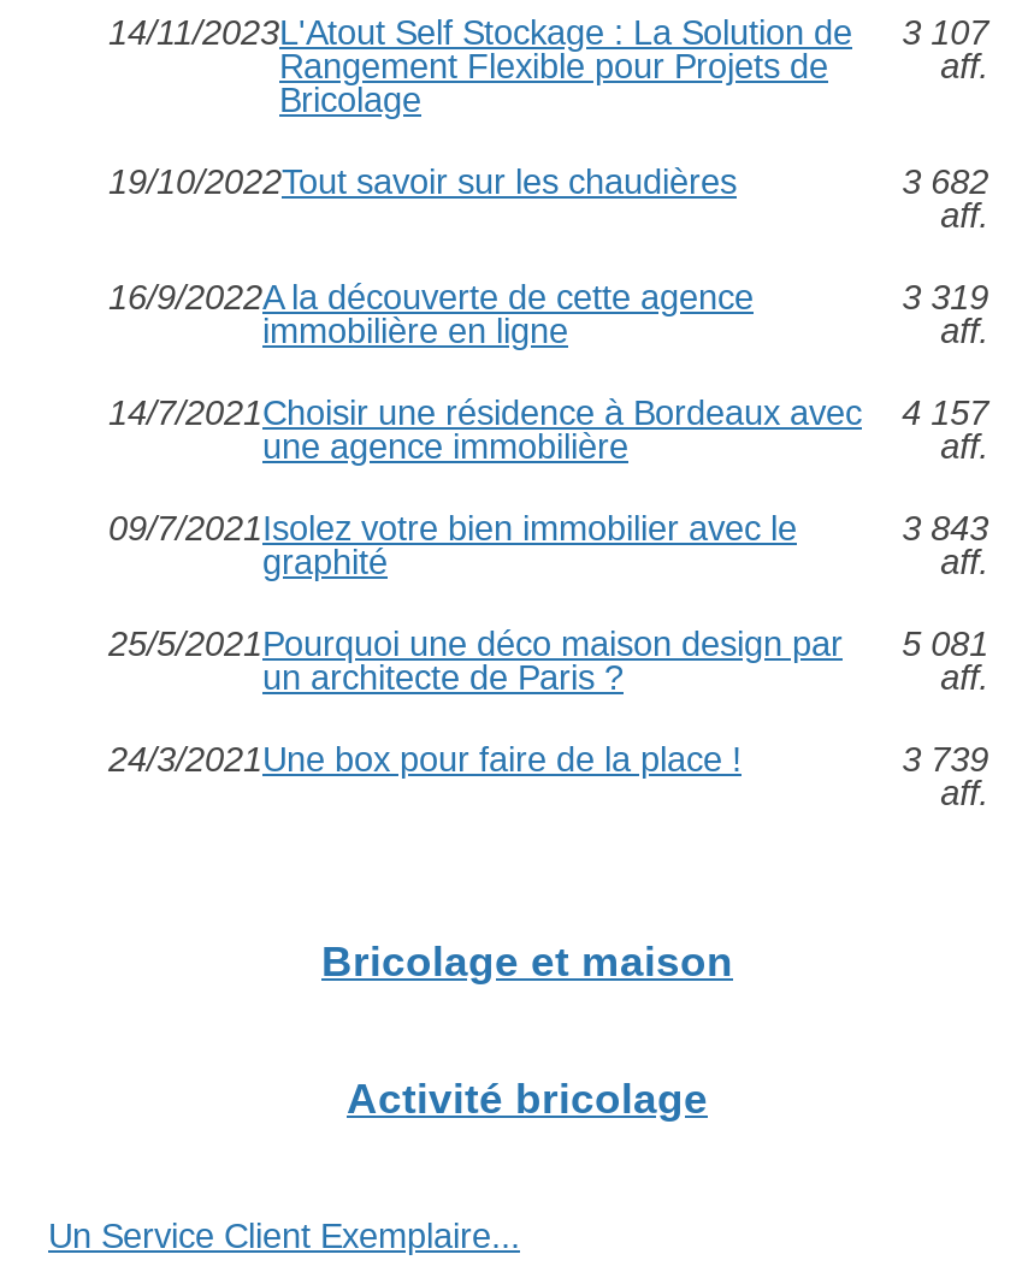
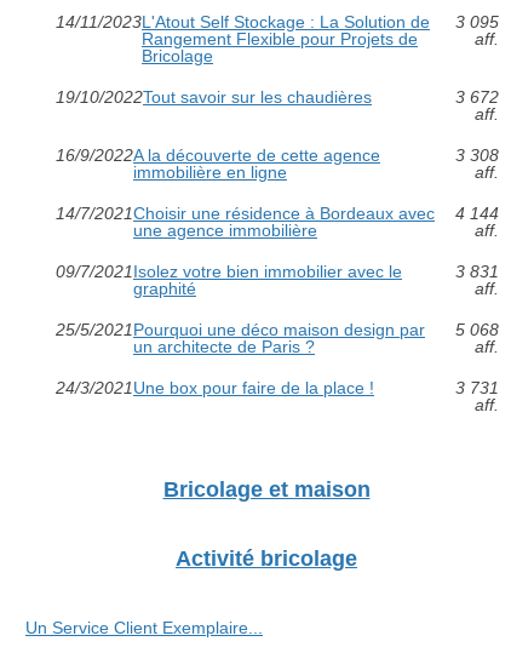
- 14/11/2023 L'Atout Self Stockage : La Solution de 3 107
+ 14/11/2023 L'Atout Self Stockage : La Solution de 3 095

- 3 682
+ 3 672

- 3 319
+ 3 308

- 14/7/2021Choisir une résidence à Bordeaux avec 4 157
+ 14/7/2021Choisir une résidence à Bordeaux avec 4 144

- 3 843
+ 3 831

- 25/5/2021 Pourquoi une déco maison design par 5 081
+ 25/5/2021 Pourquoi une déco maison design par 5 068

- 3 739
+ 3 731
